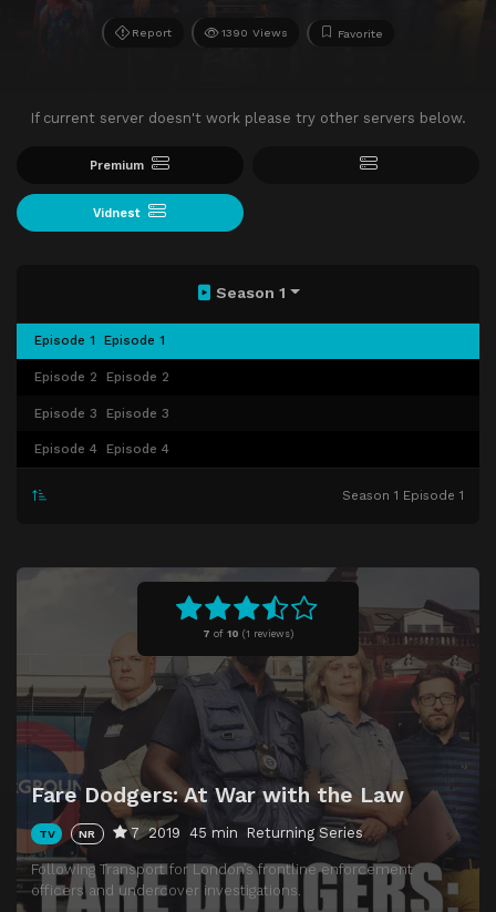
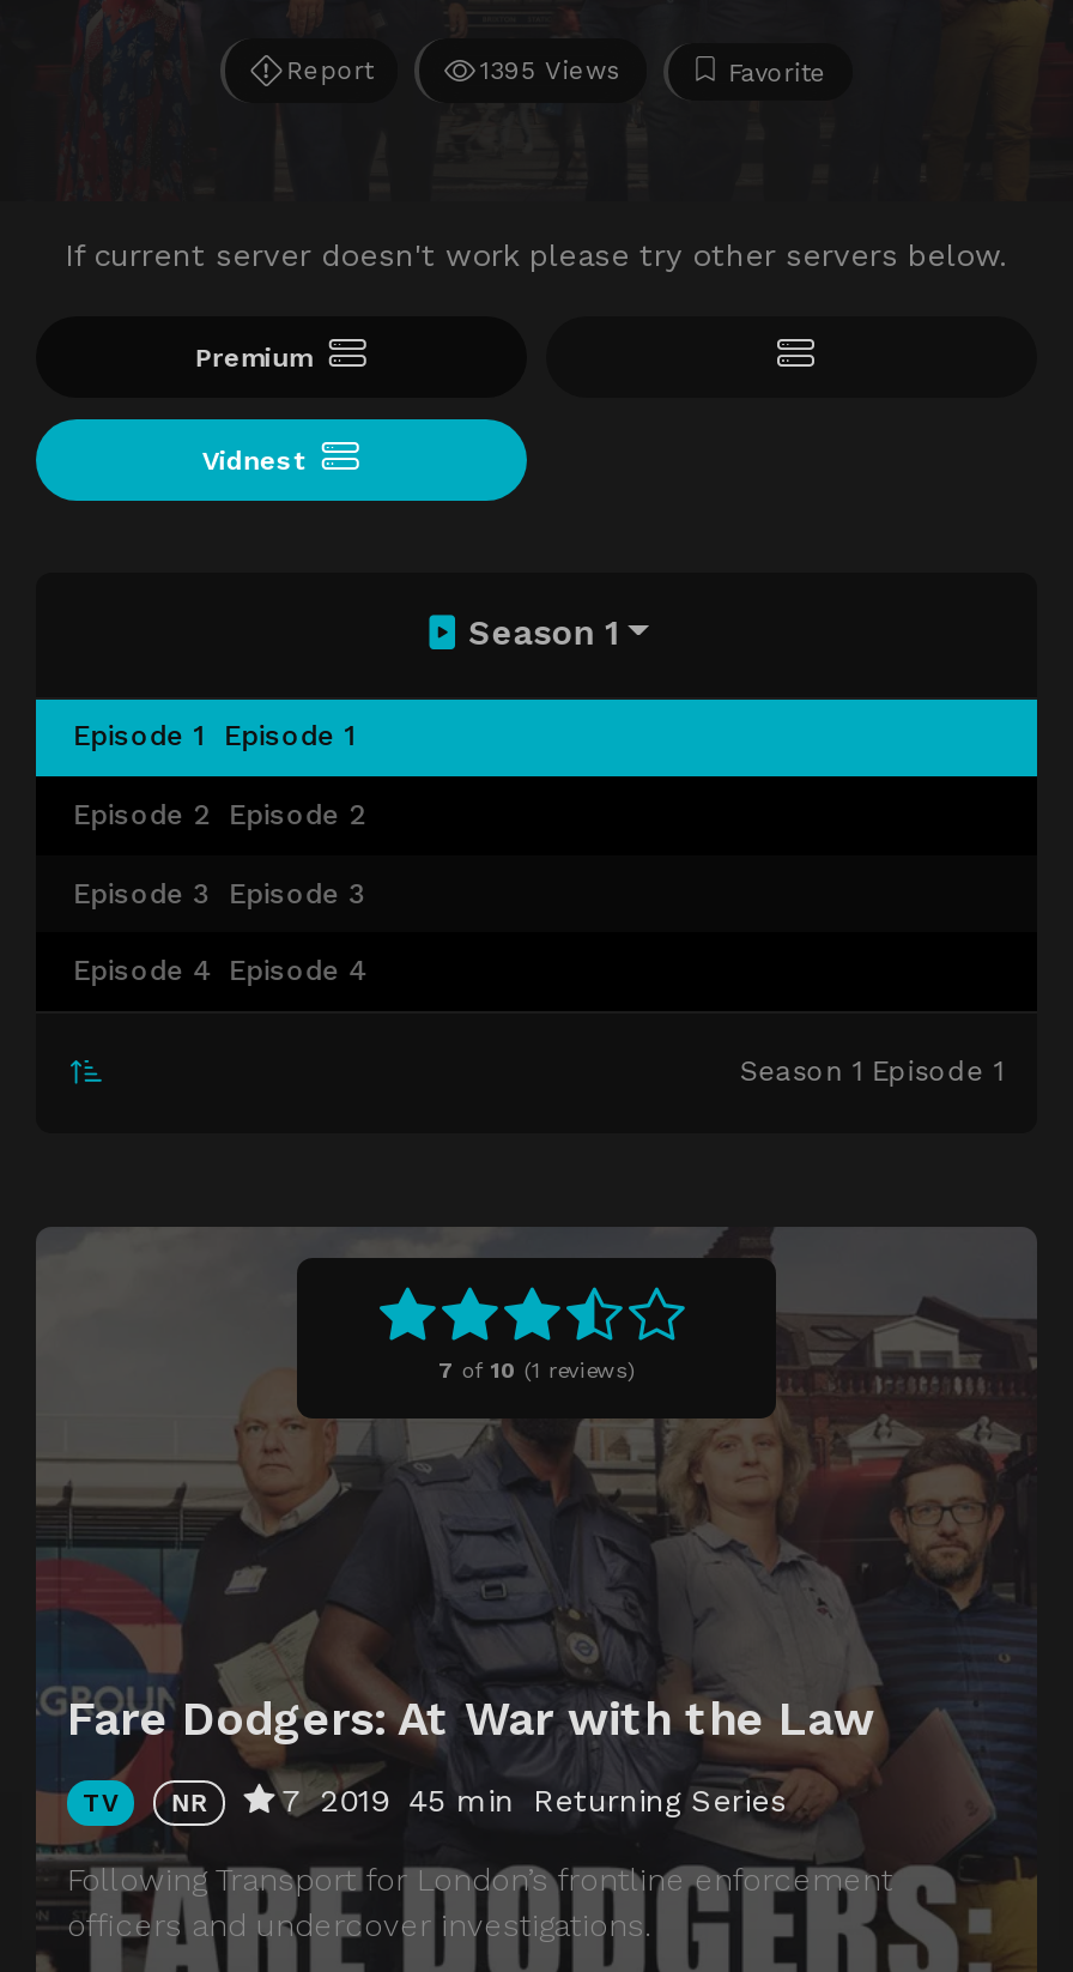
- 1390 Views
+ 1395 Views
